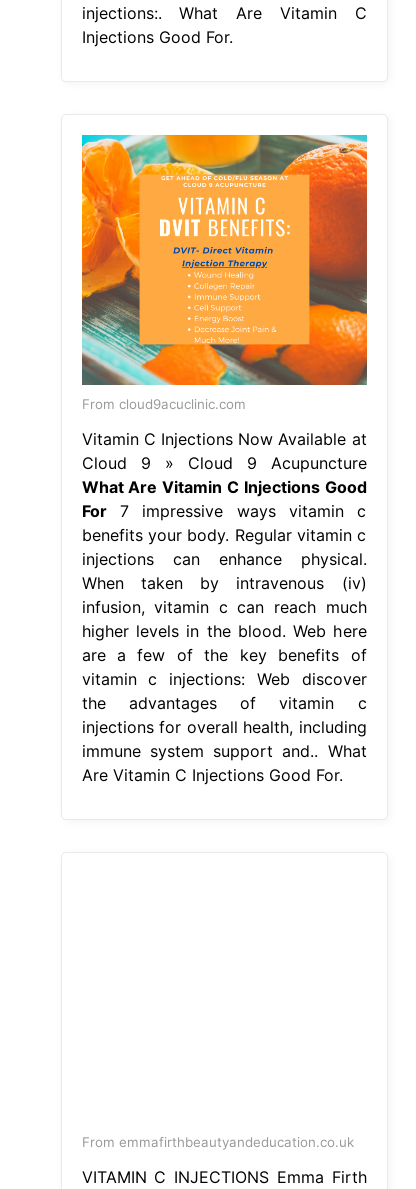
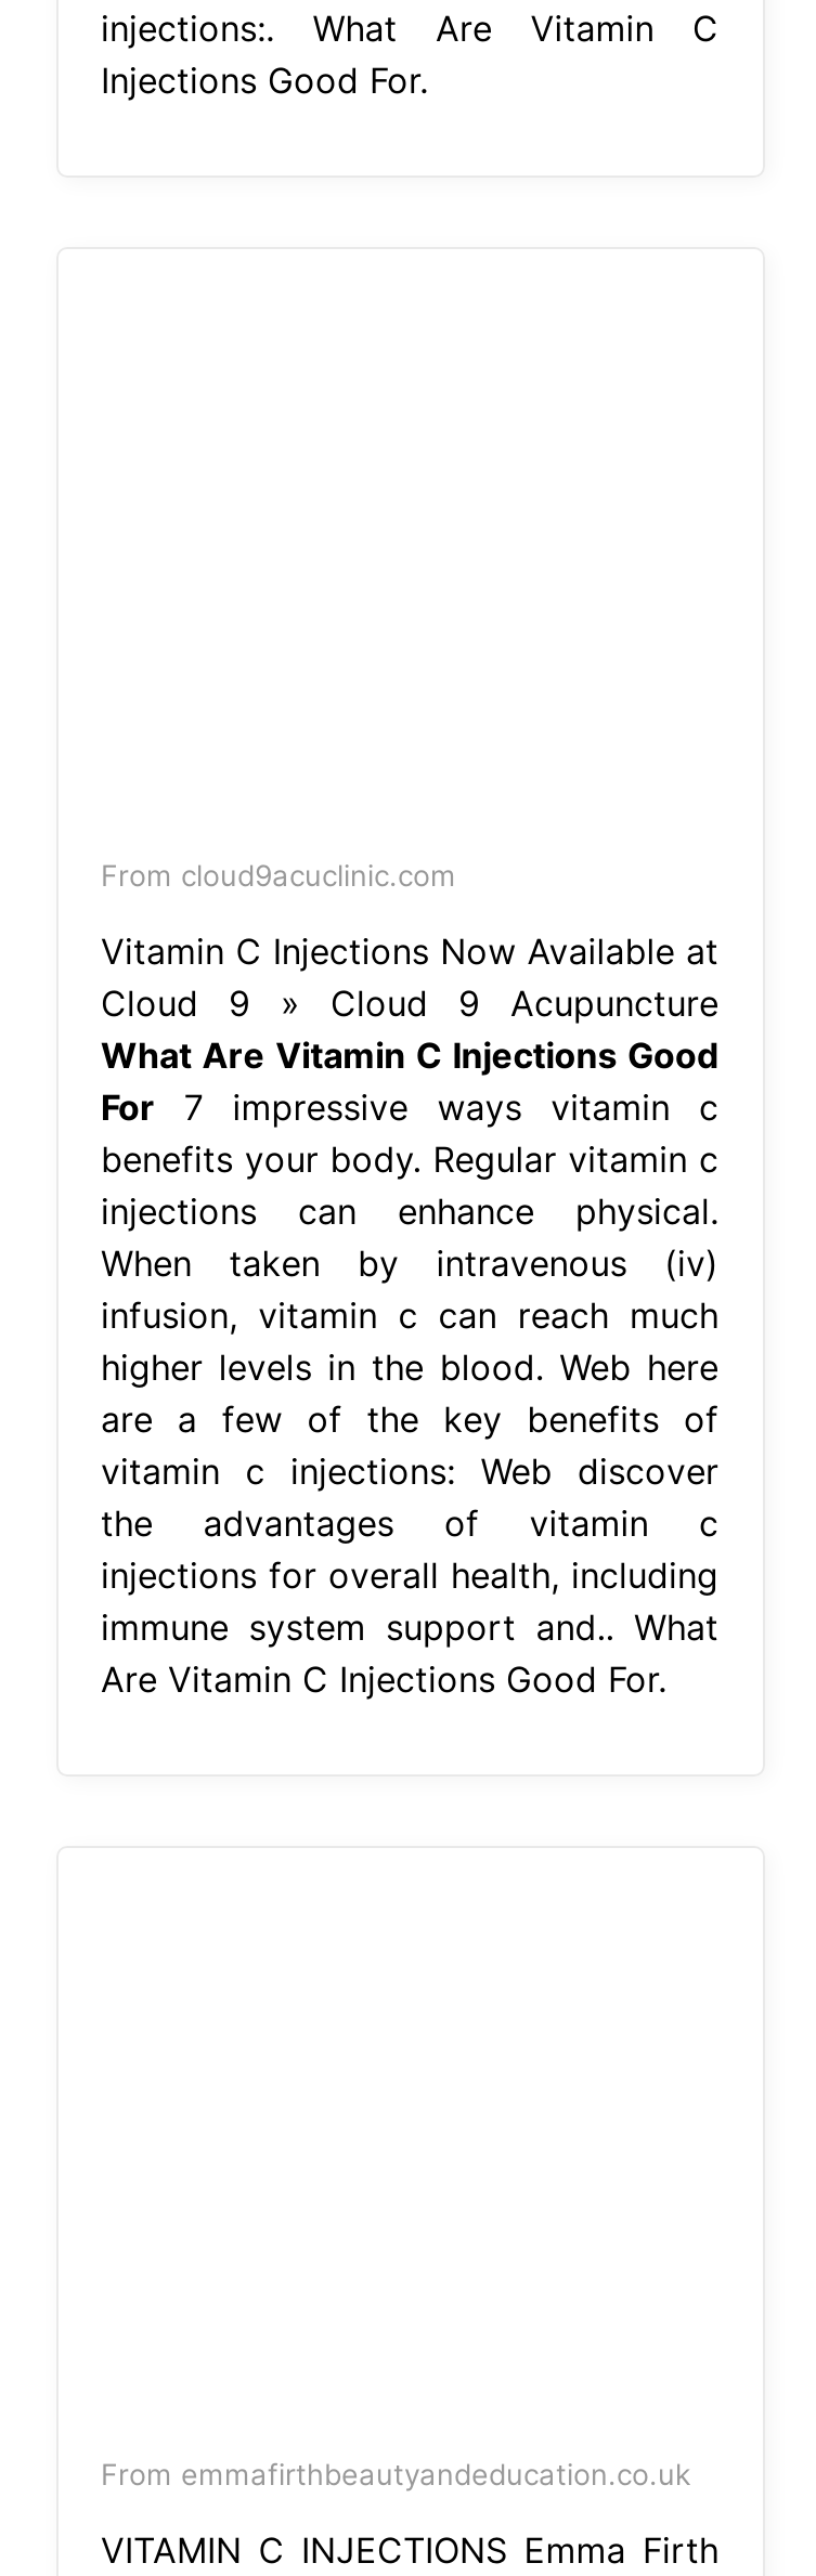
- [image]
